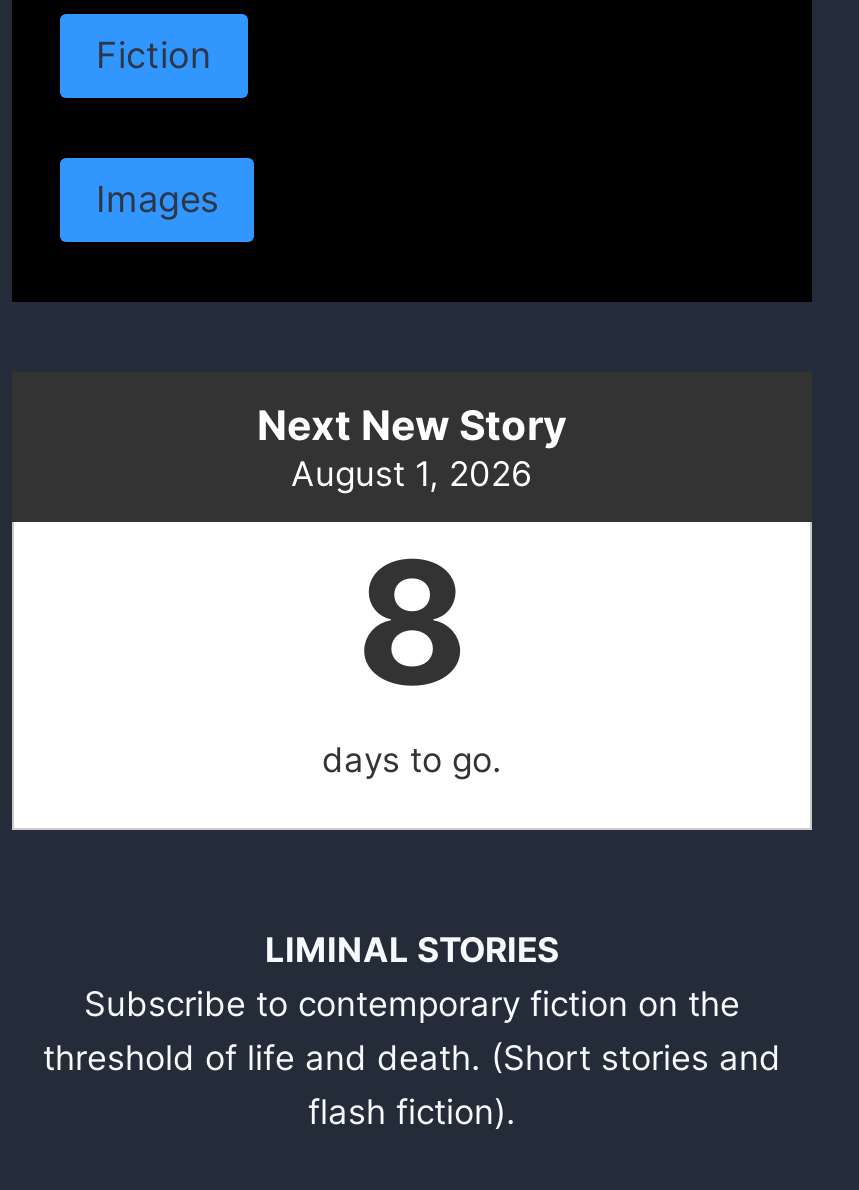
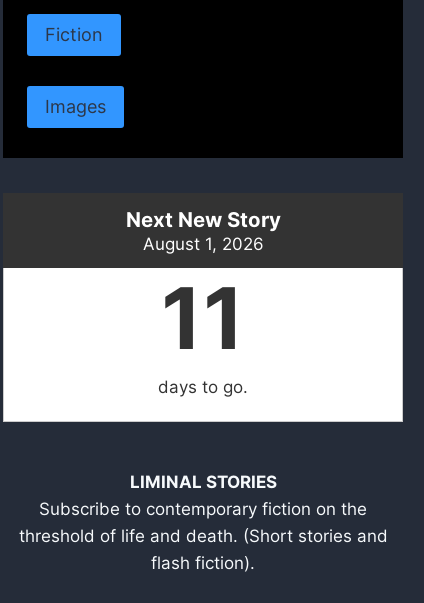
- 8
+ 11
